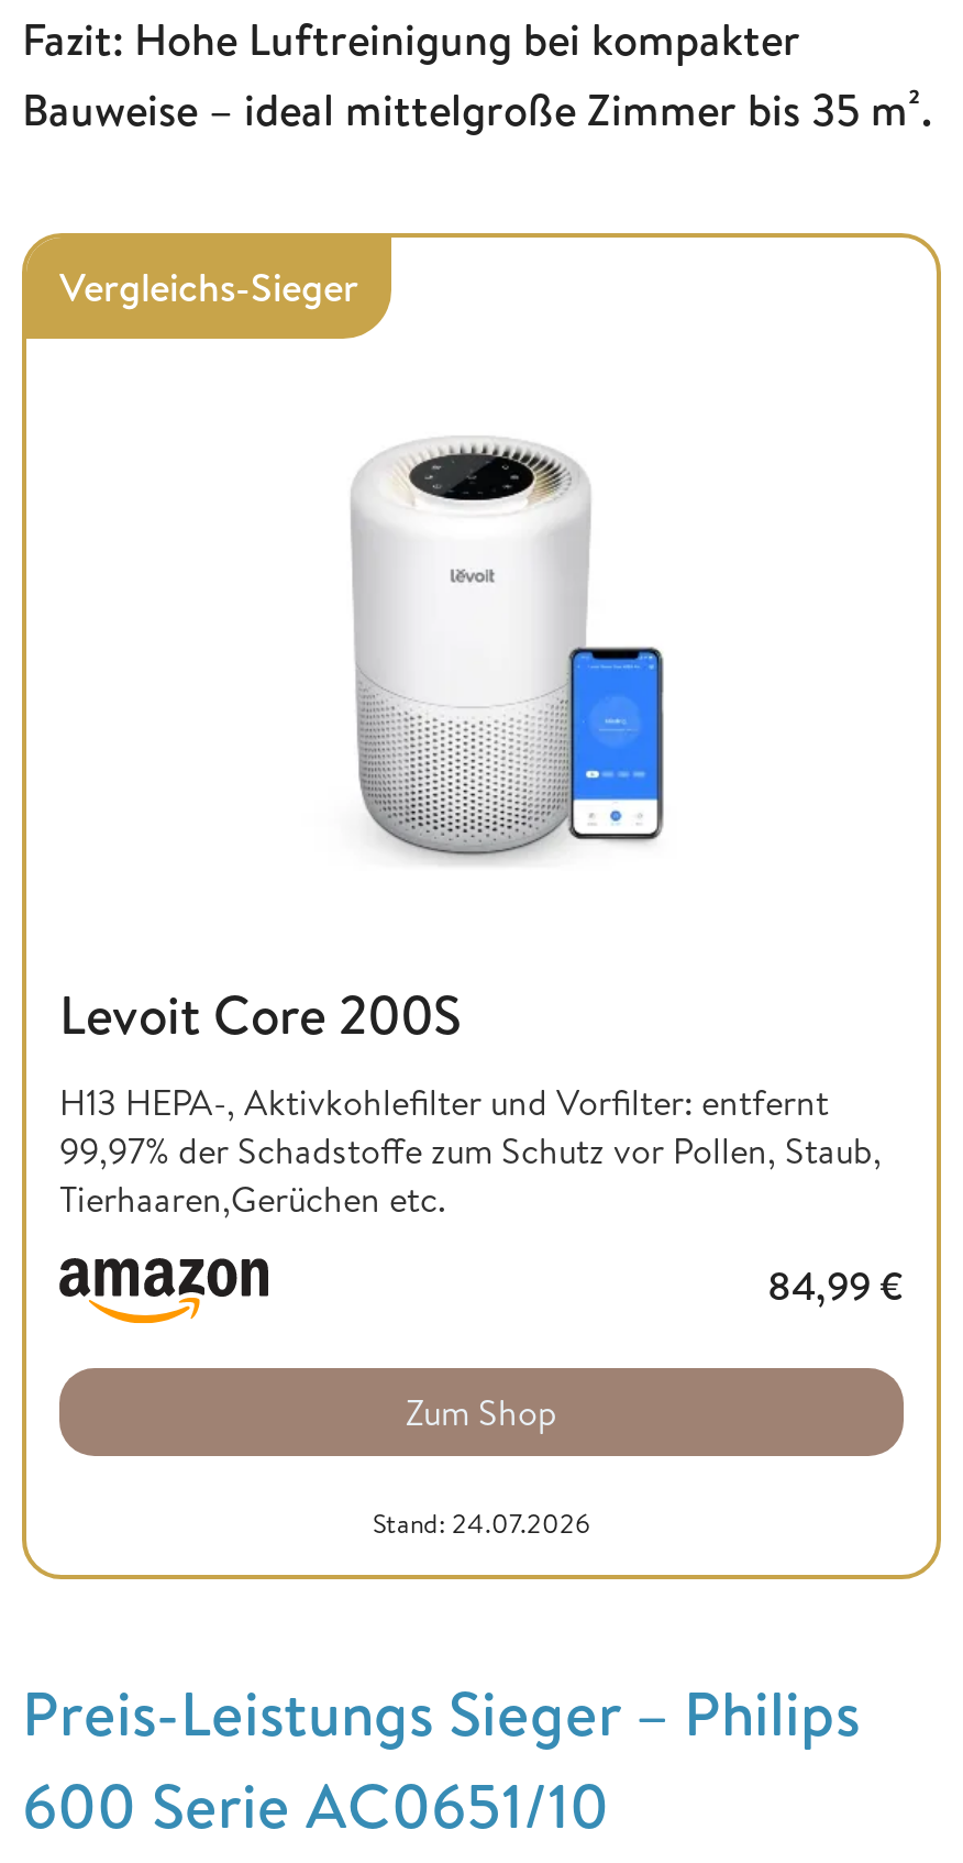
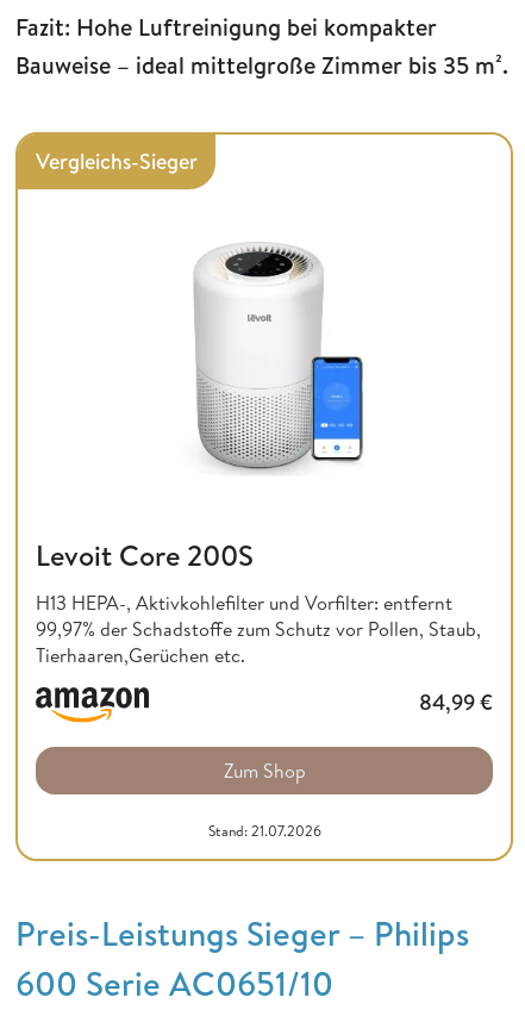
- Stand: 24.07.2026
+ Stand: 21.07.2026
